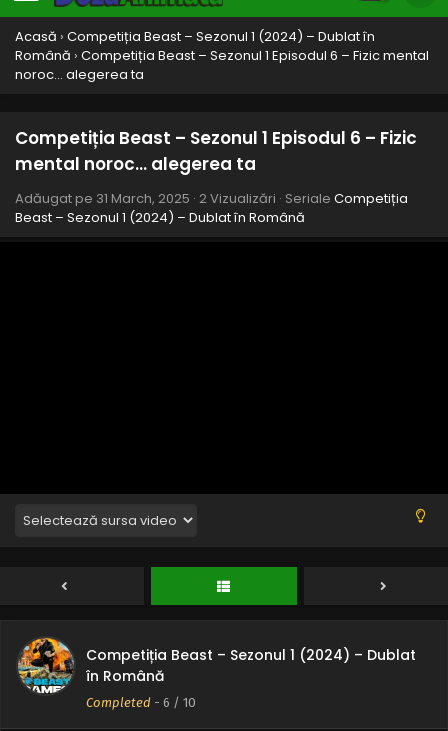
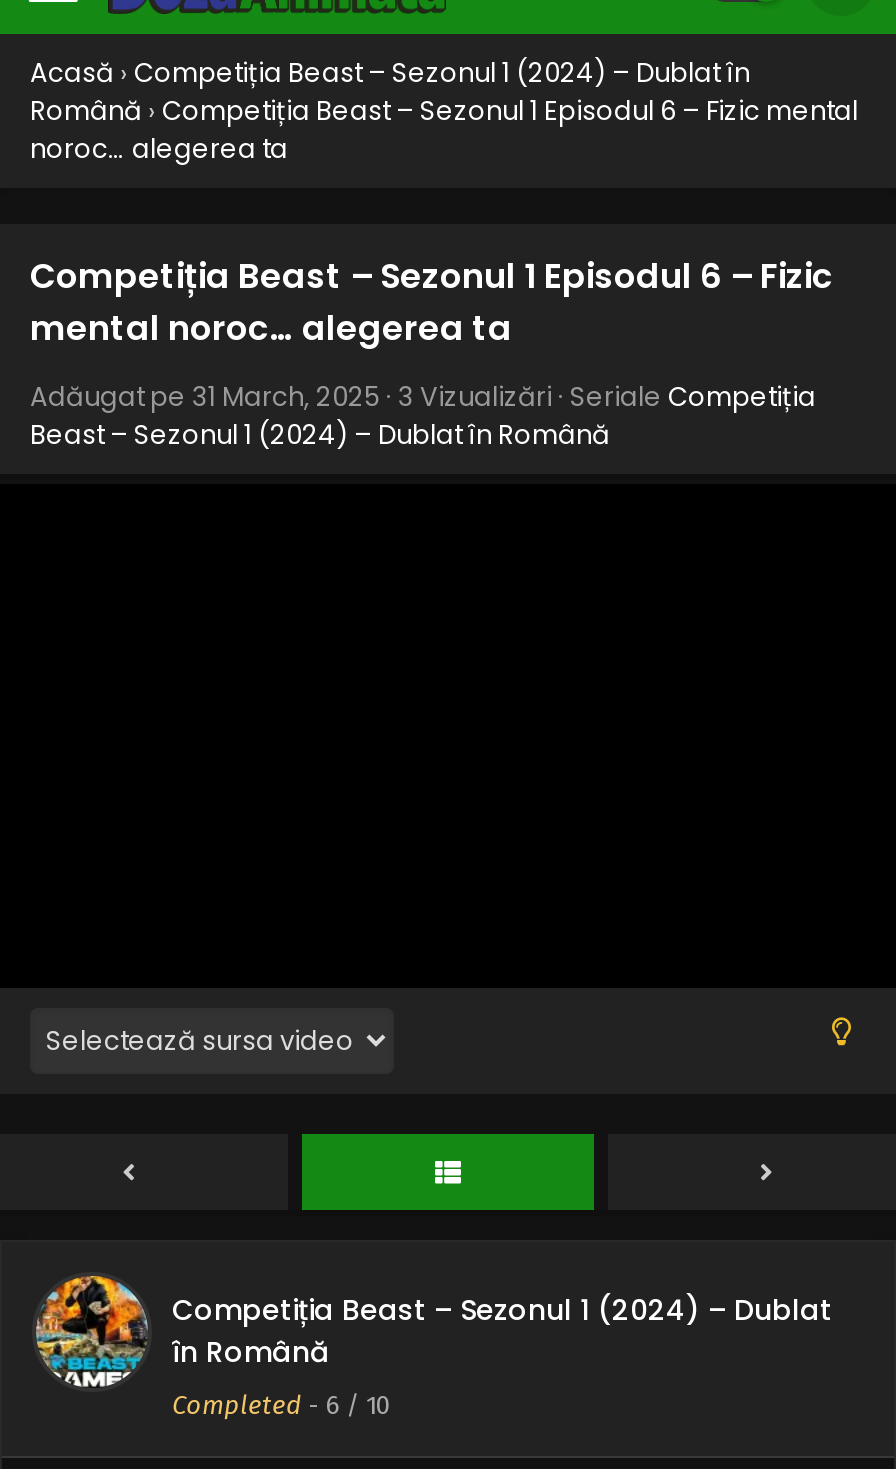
- Adăugat pe 31 March, 2025 · 2 Vizualizări · Seriale Competiția
+ Adăugat pe 31 March, 2025 · 3 Vizualizări · Seriale Competiția
